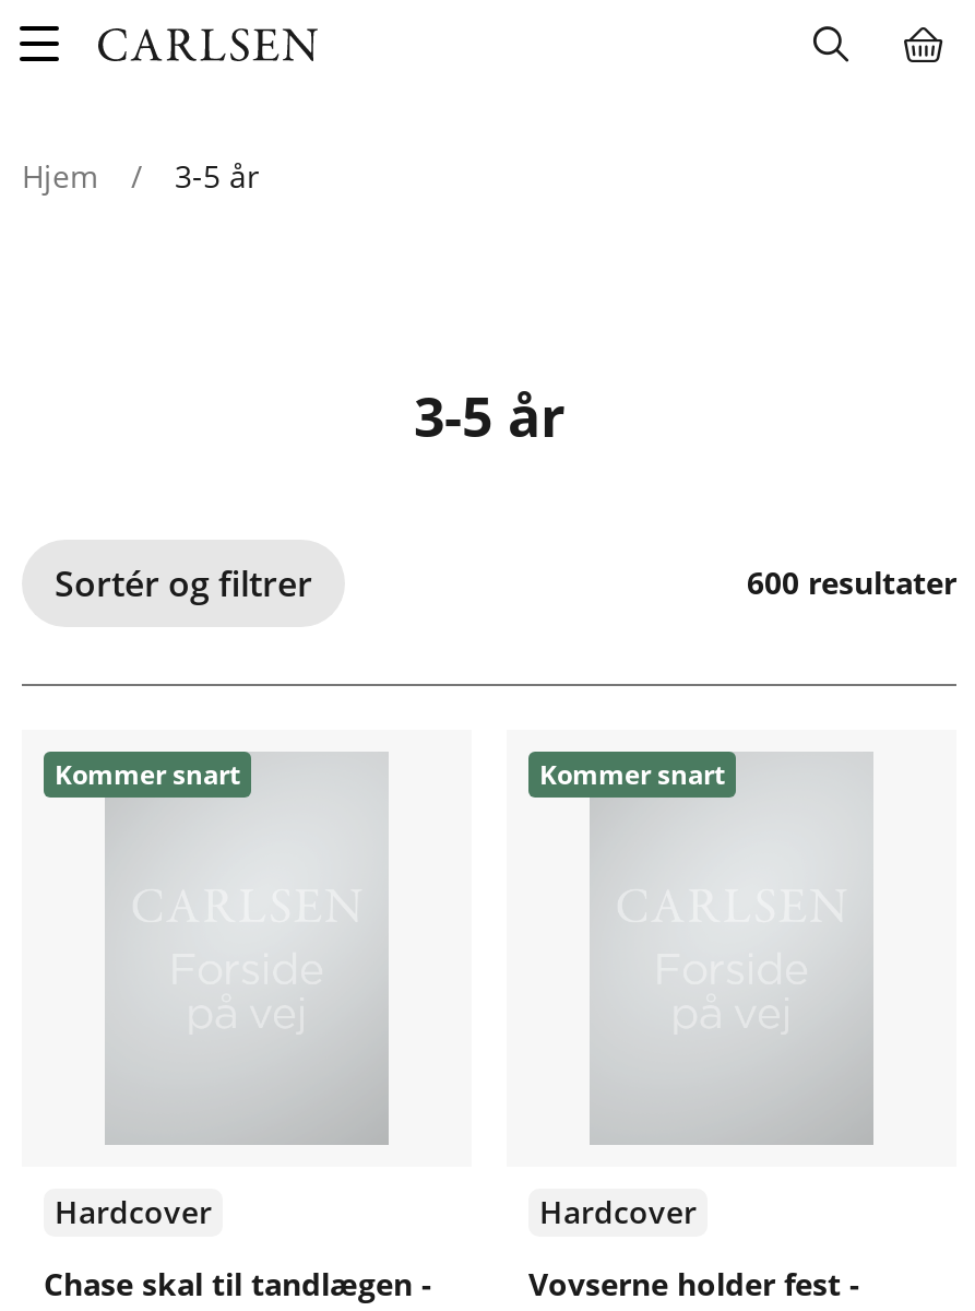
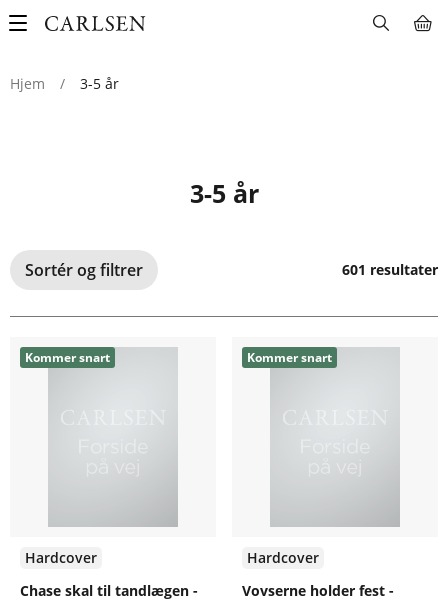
- 600 resultater
+ 601 resultater
